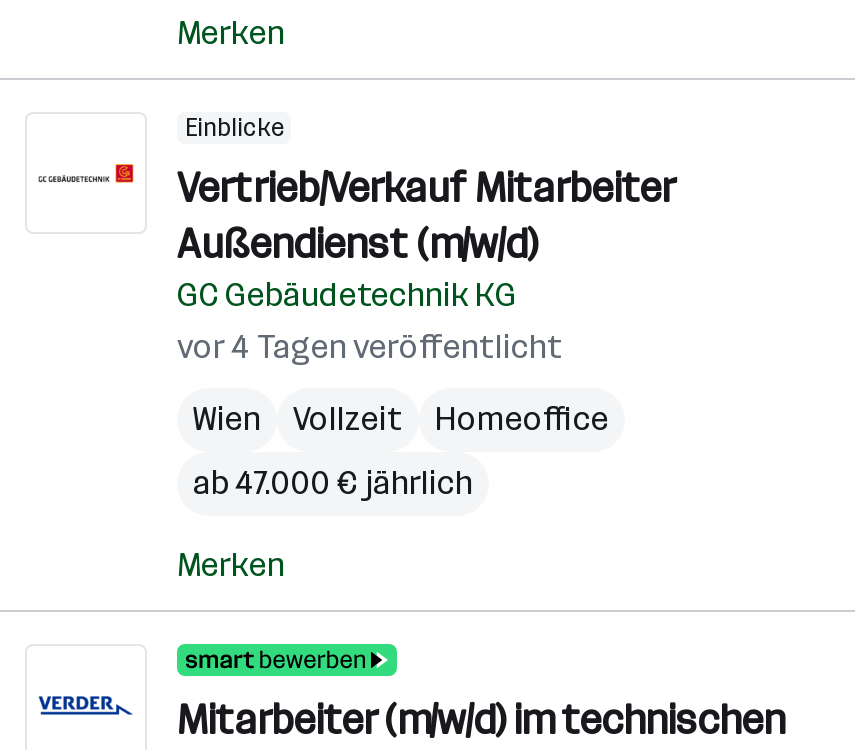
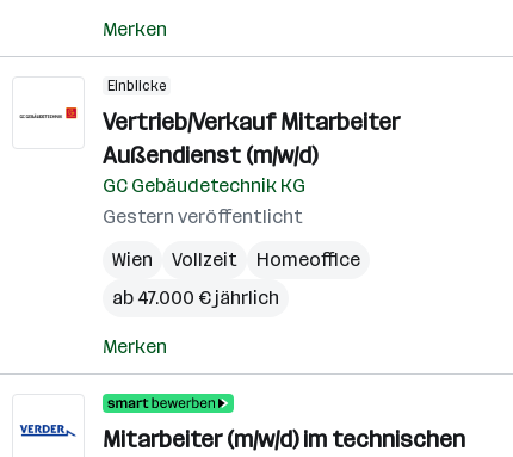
- vor 4 Tagen veröffentlicht
+ Gestern veröffentlicht
